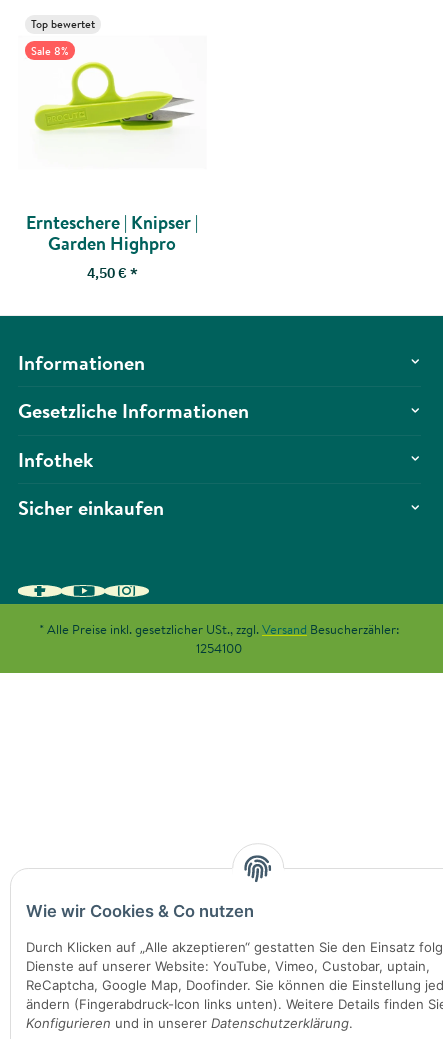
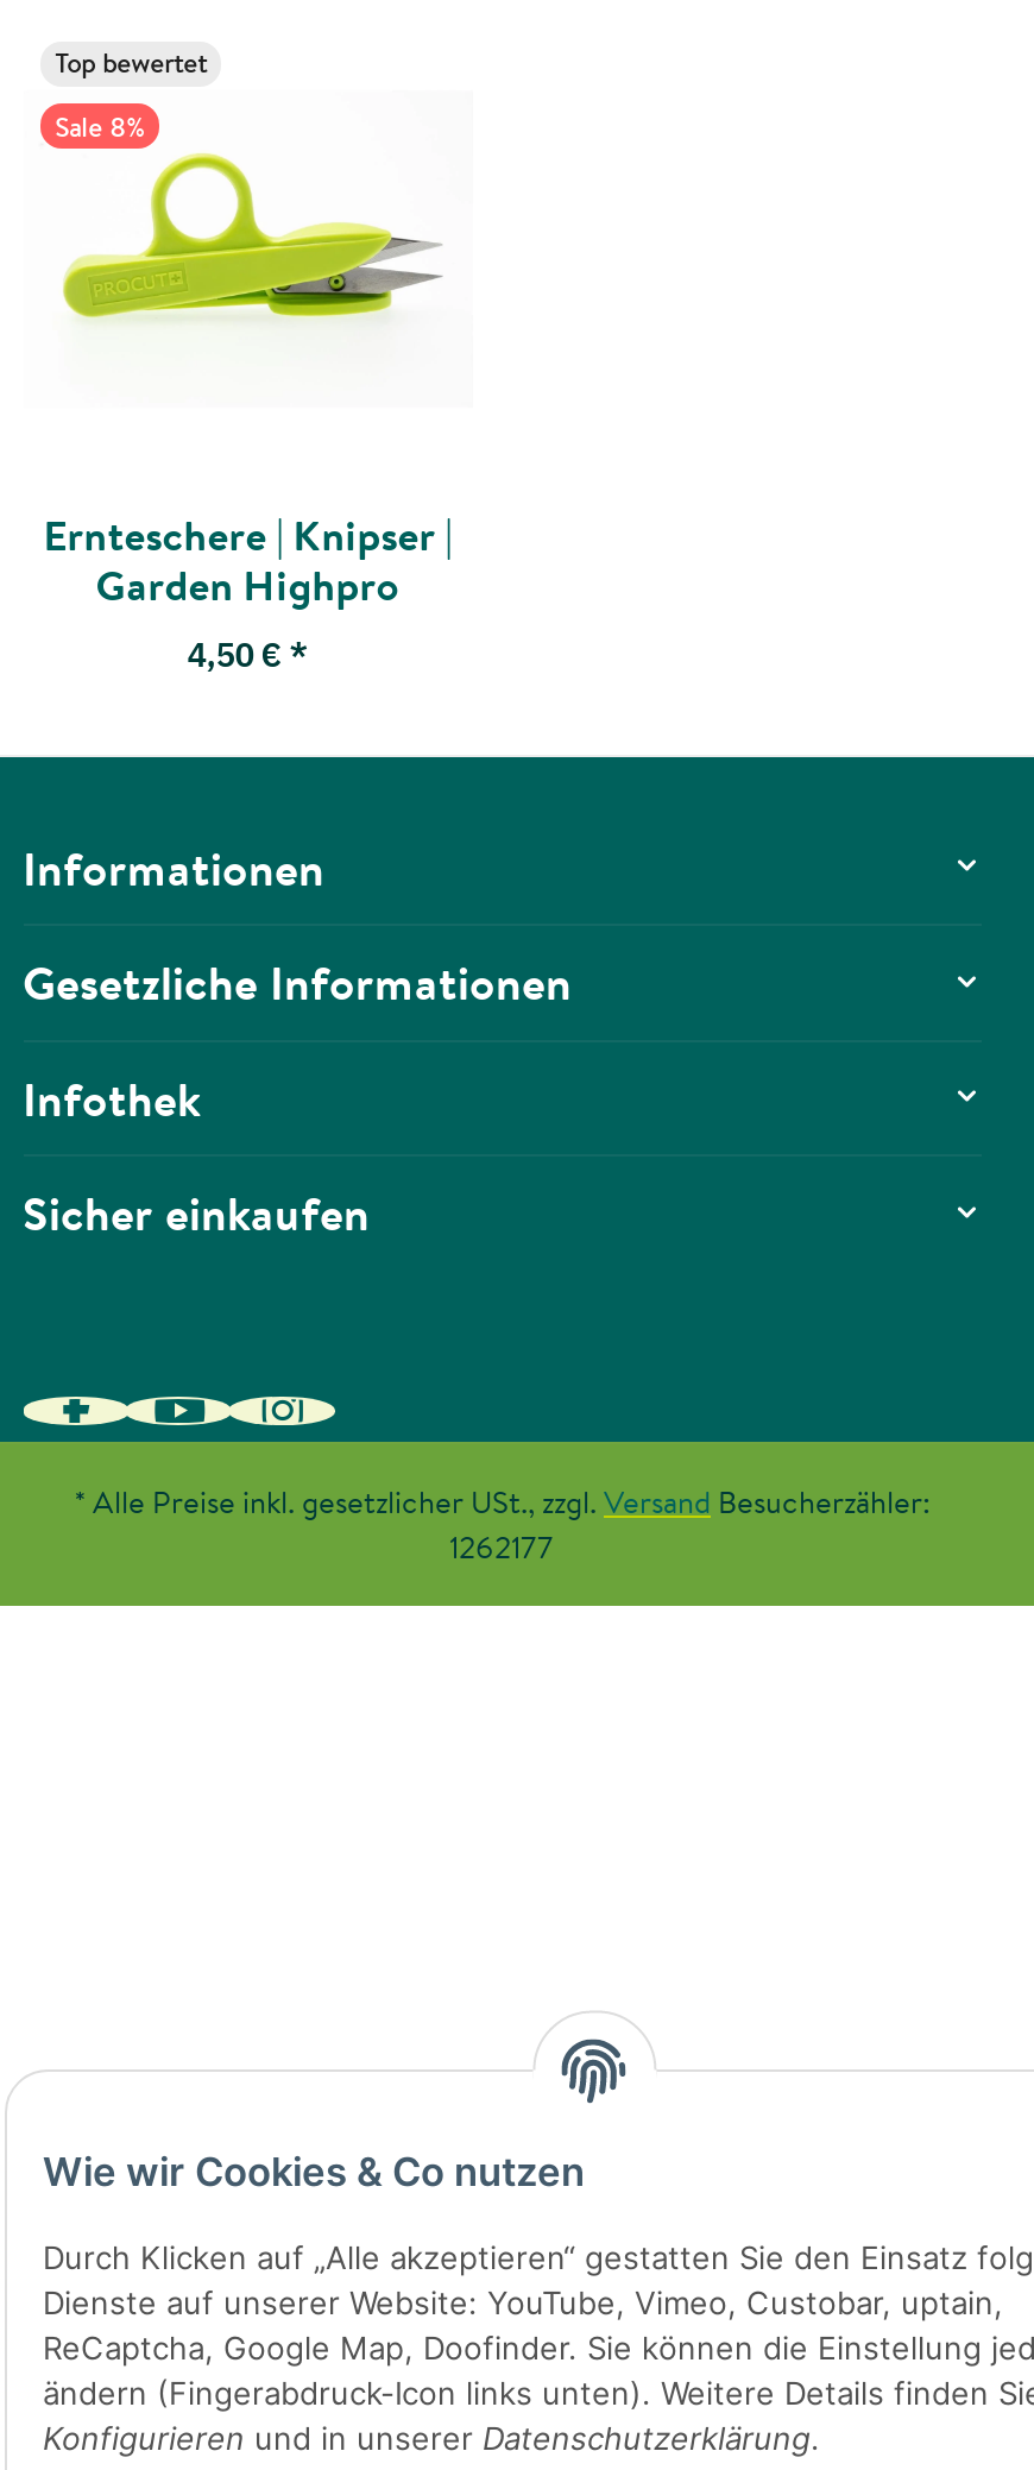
- 1254100
+ 1262177
